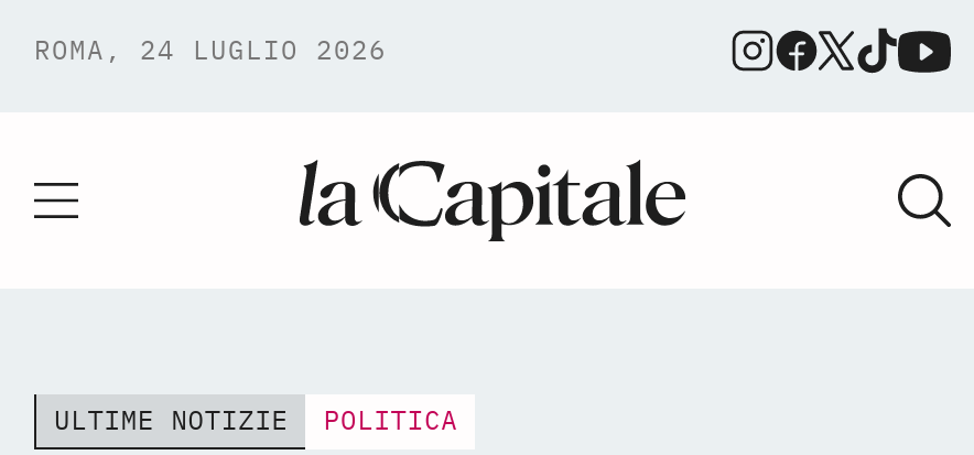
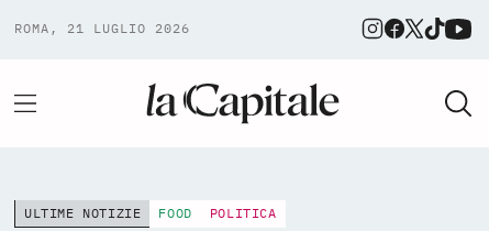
- ROMA, 24 LUGLIO 2026
+ ROMA, 21 LUGLIO 2026

+ FOOD
